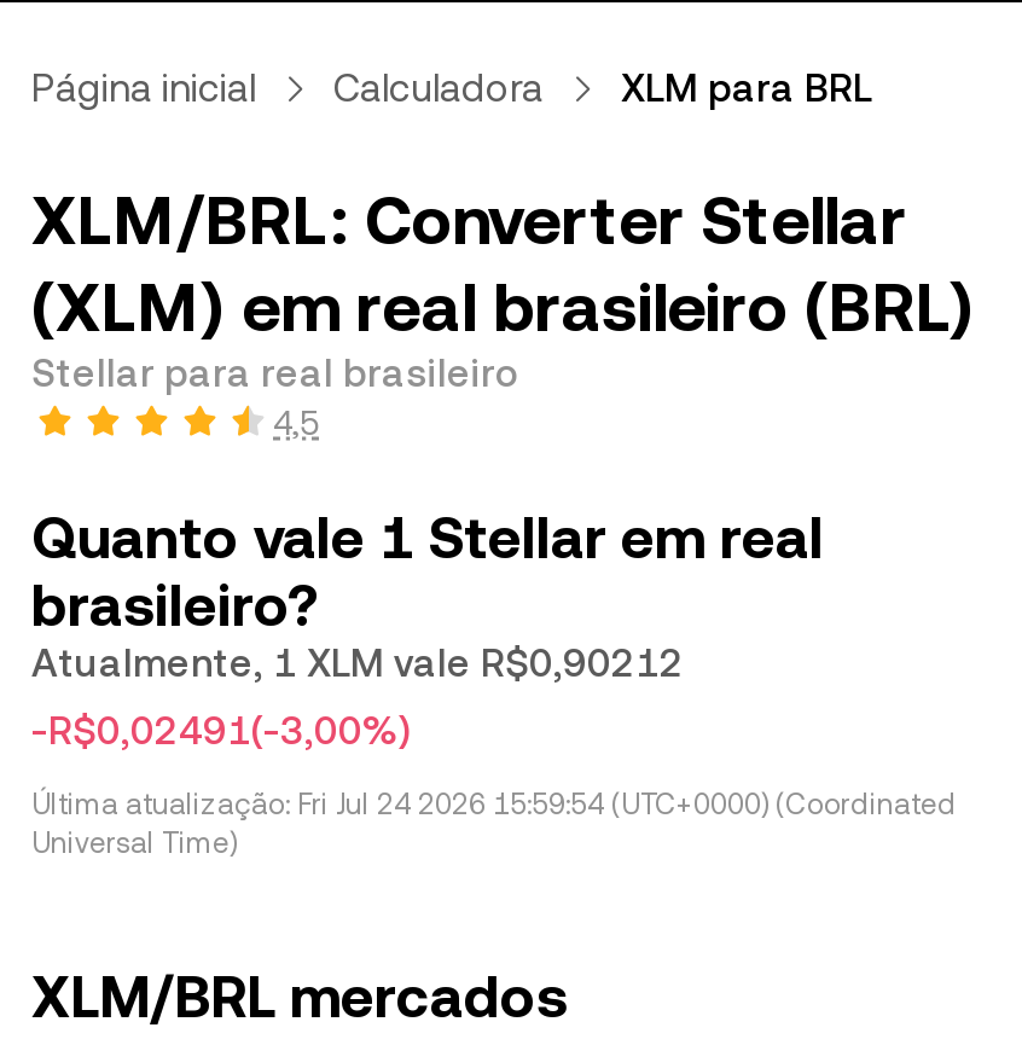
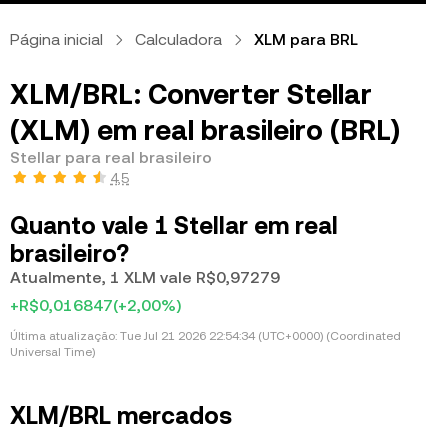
- Atualmente, 1 XLM vale R$0,90212
+ Atualmente, 1 XLM vale R$0,97279

- -R$0,02491(-3,00%)
+ +R$0,016847(+2,00%)

- Última atualização: Fri Jul 24 2026 15:59:54 (UTC+0000) (Coordinated
+ Última atualização: Tue Jul 21 2026 22:54:34 (UTC+0000) (Coordinated
